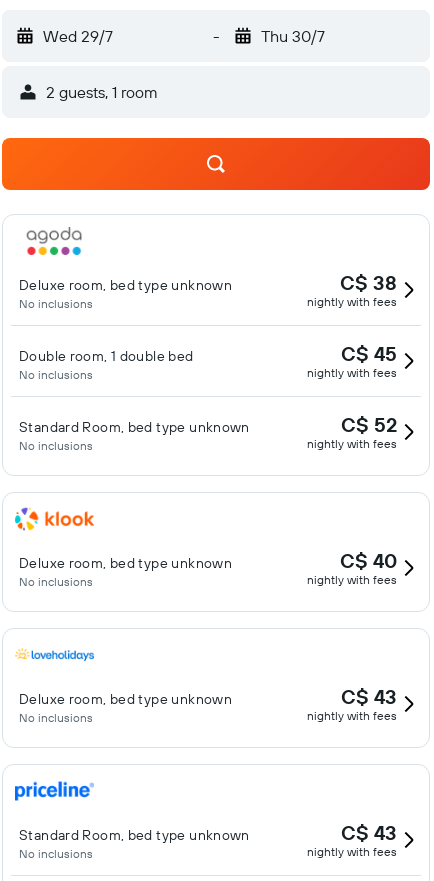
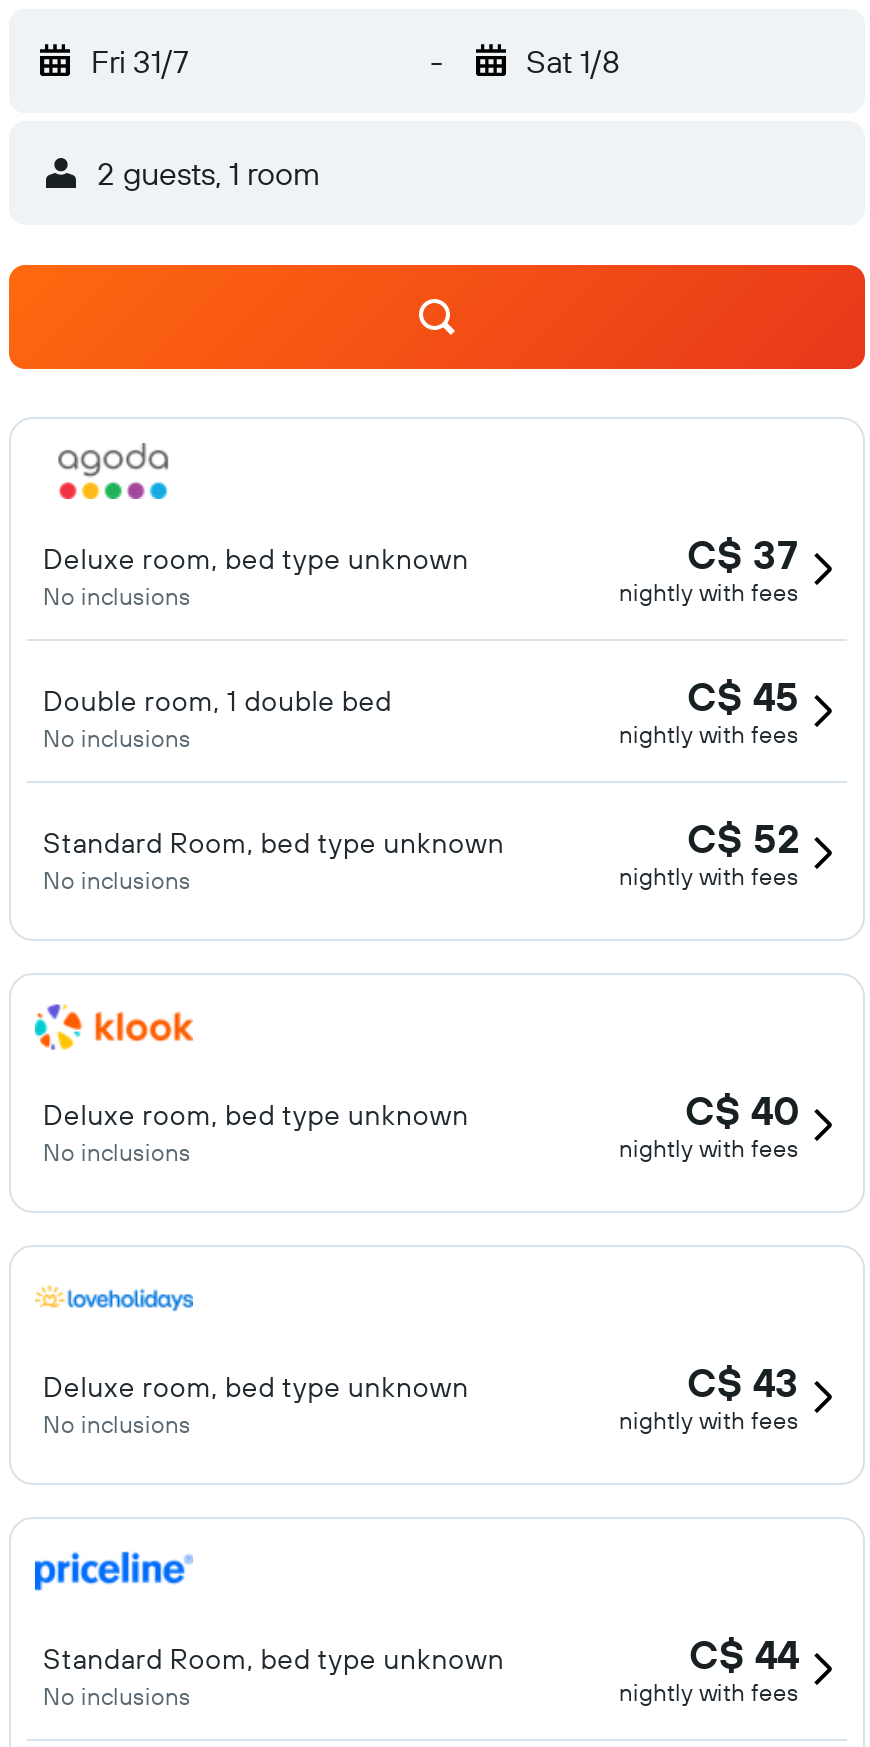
- Wed 29/7
+ Fri 31/7

- Thu 30/7
+ Sat 1/8

- C$ 38
+ C$ 37

- C$ 43
+ C$ 44
